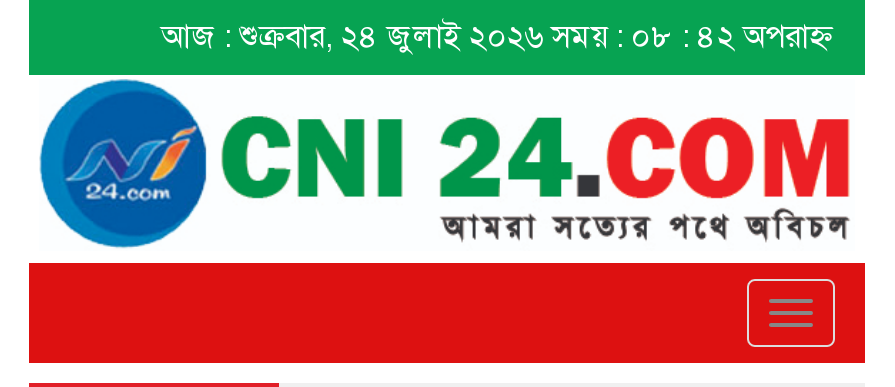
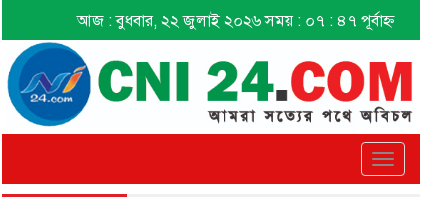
- আজ : শুক্রবার, ২৪ জুলাই ২০২৬ সময় : ০৮ : ৪২ অপরাহ্ন
+ আজ : বুধবার, ২২ জুলাই ২০২৬ সময় : ০৭ : ৪৭ পূর্বাহ্ন
